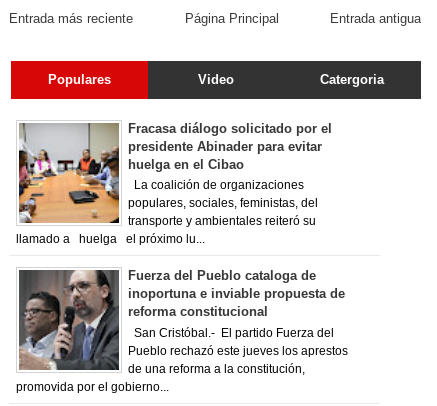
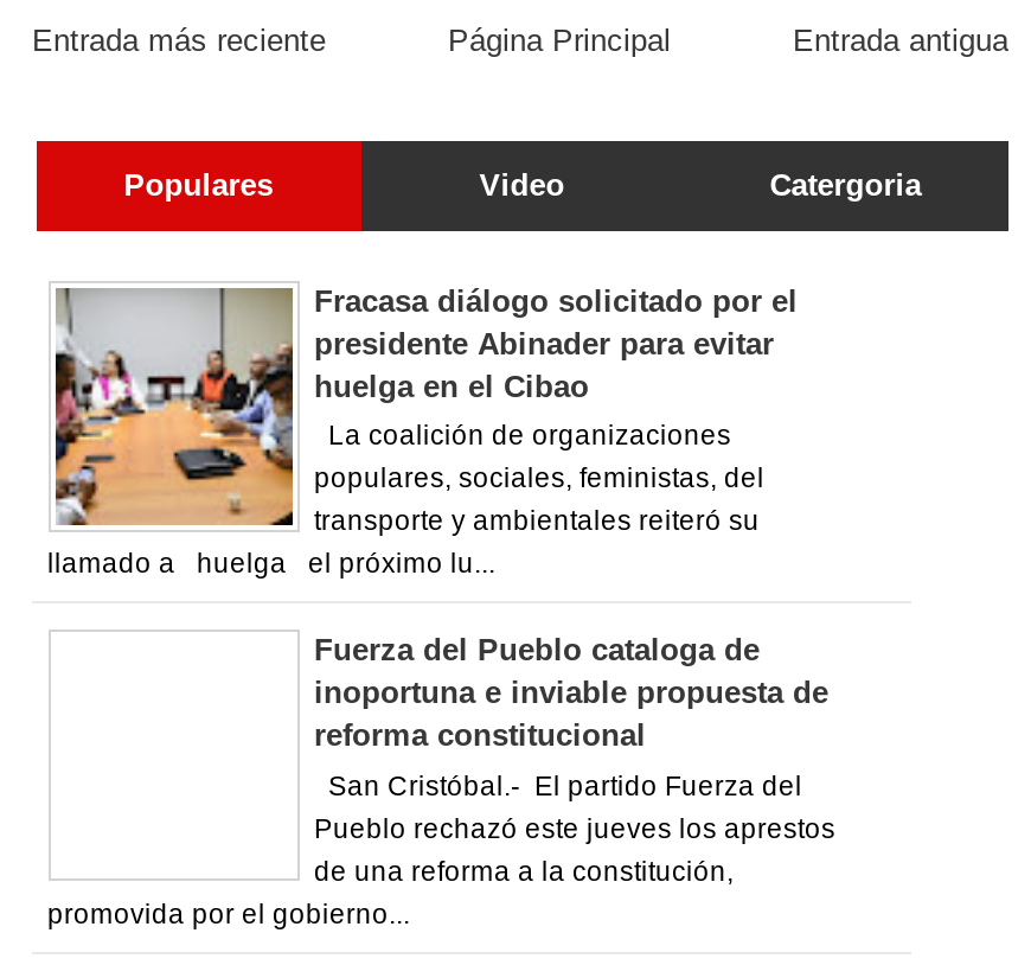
- [image]
